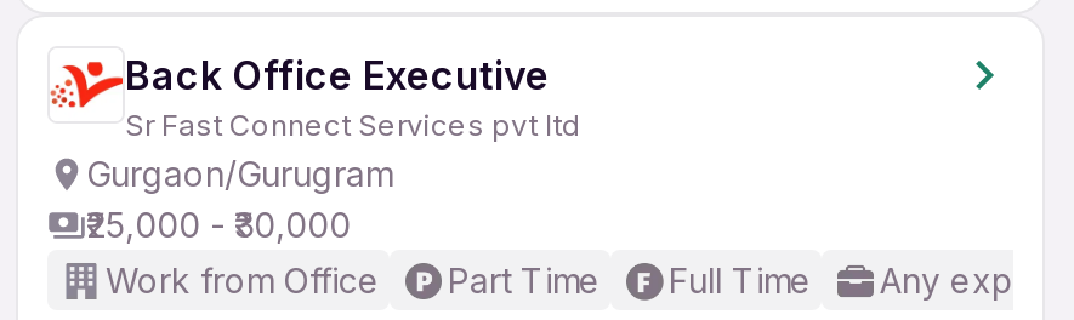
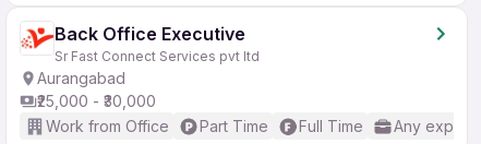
- Gurgaon/Gurugram
+ Aurangabad
